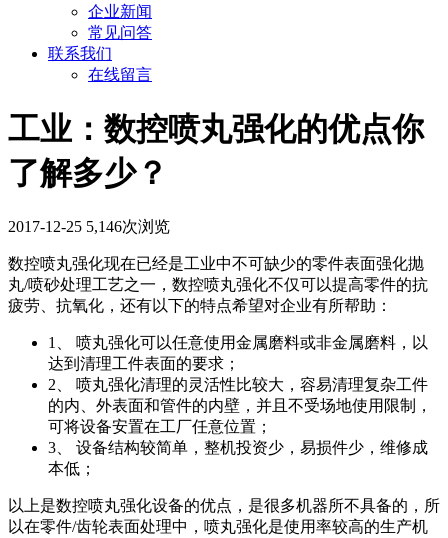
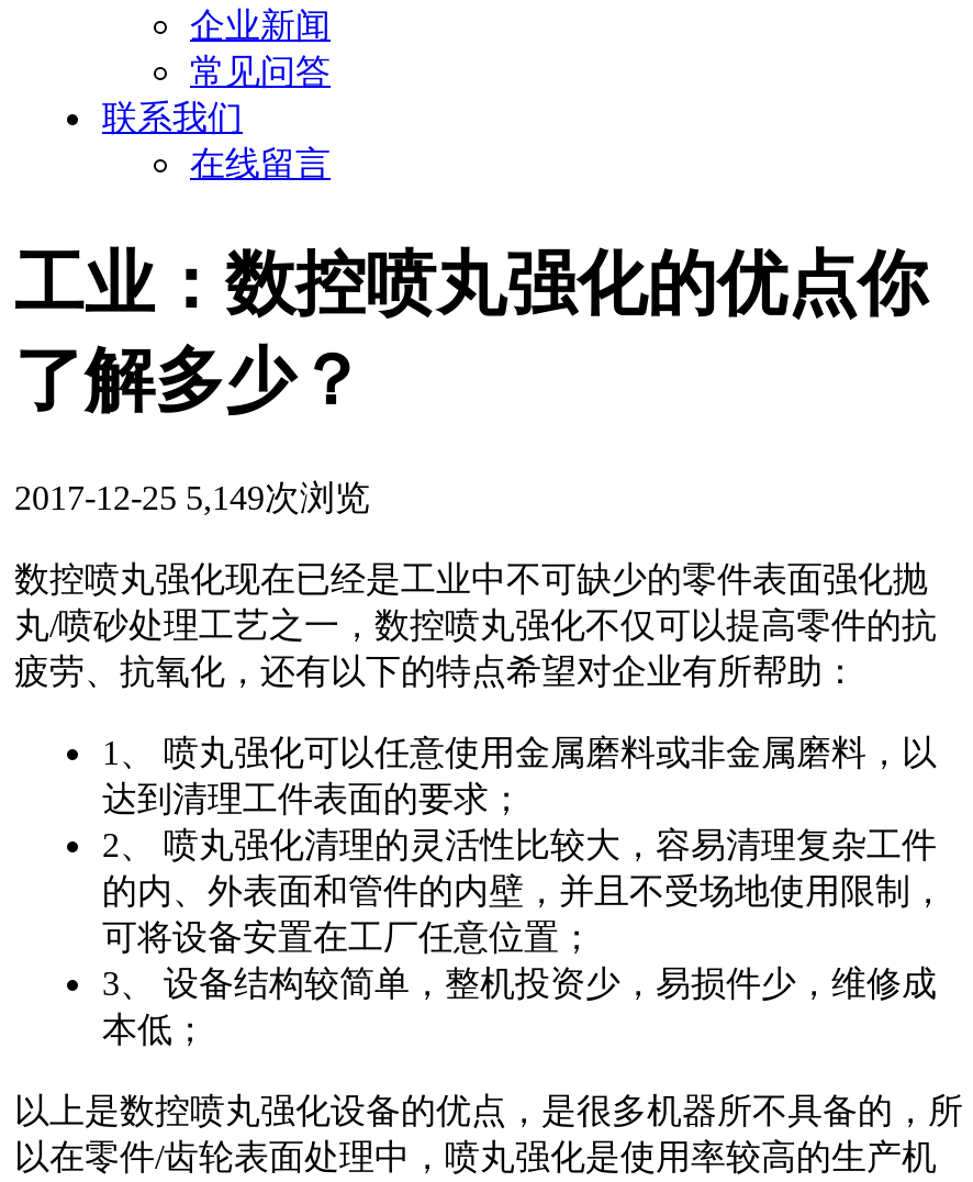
- 2017-12-25 5,146次浏览
+ 2017-12-25 5,149次浏览
